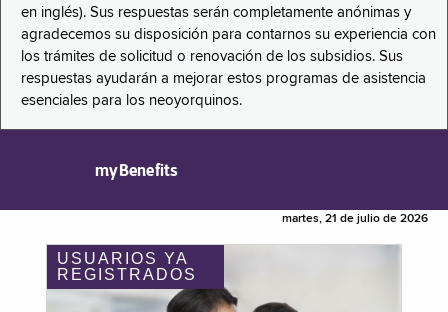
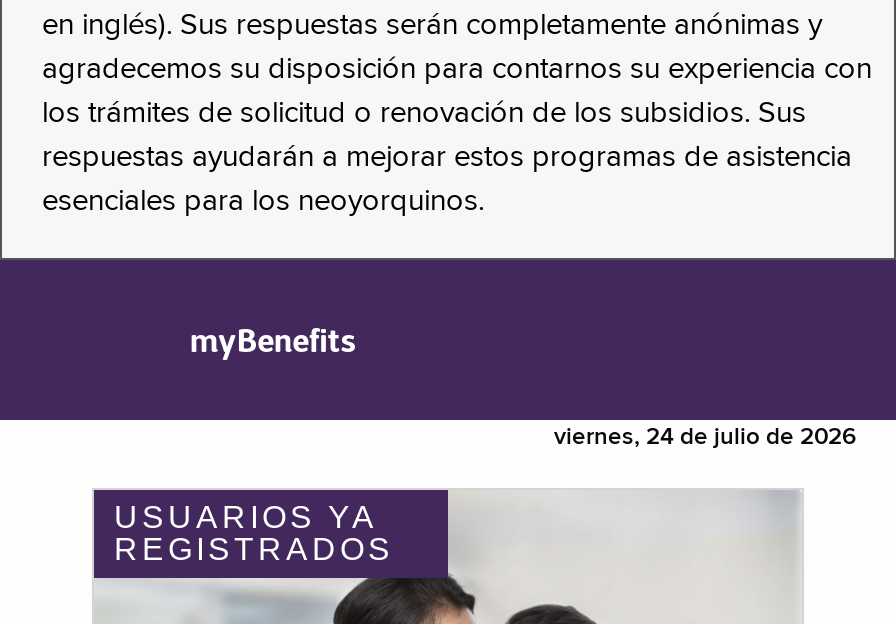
- martes, 21 de julio de 2026
+ viernes, 24 de julio de 2026
